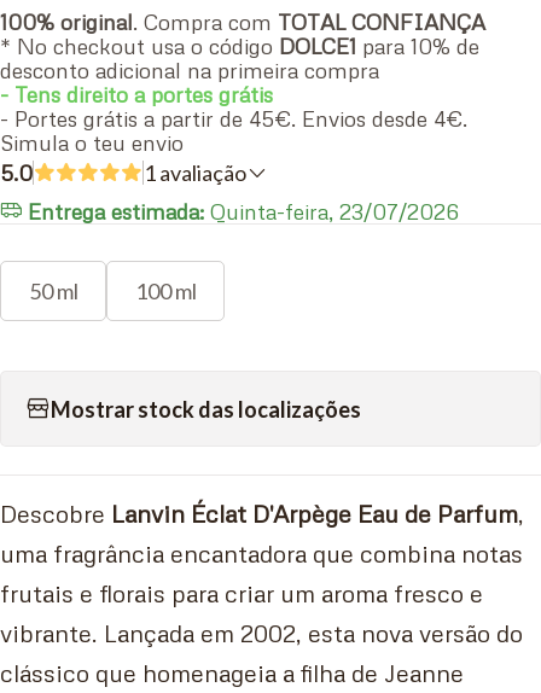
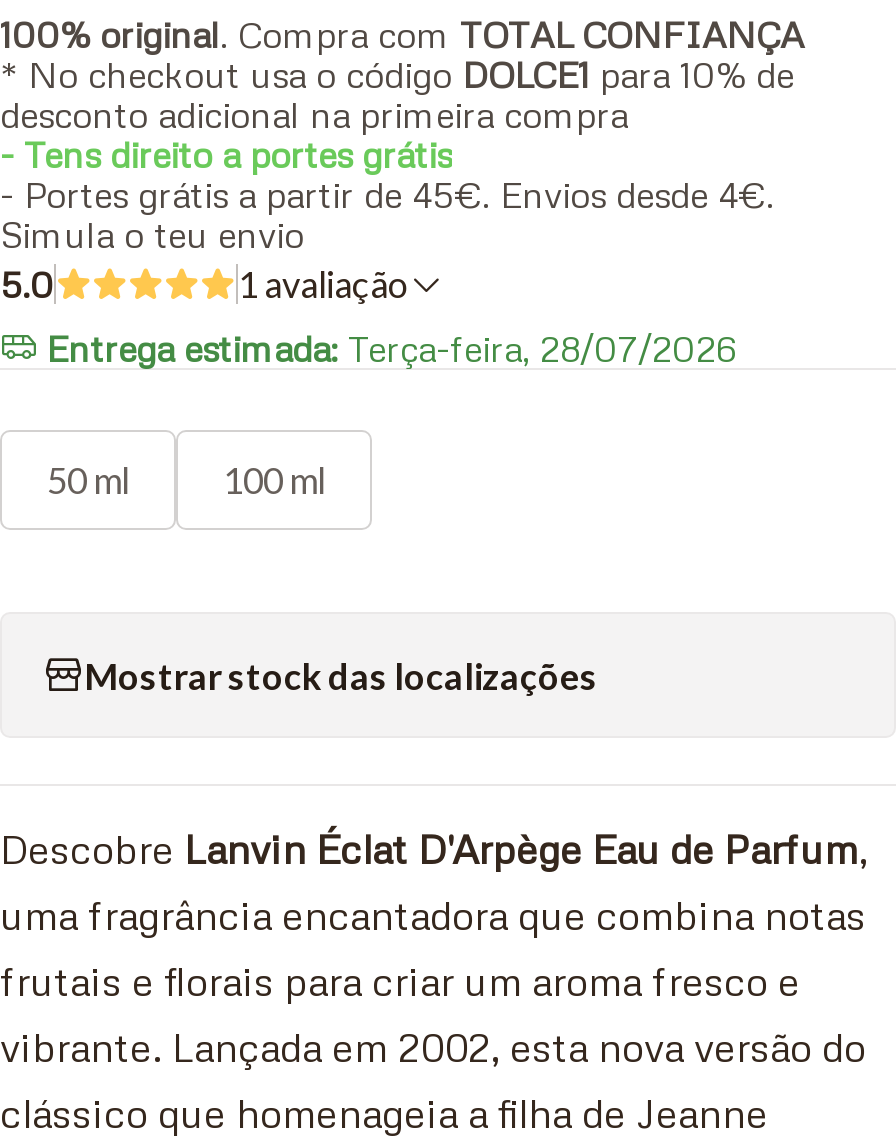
- Entrega estimada: Quinta-feira, 23/07/2026
+ Entrega estimada: Terça-feira, 28/07/2026
